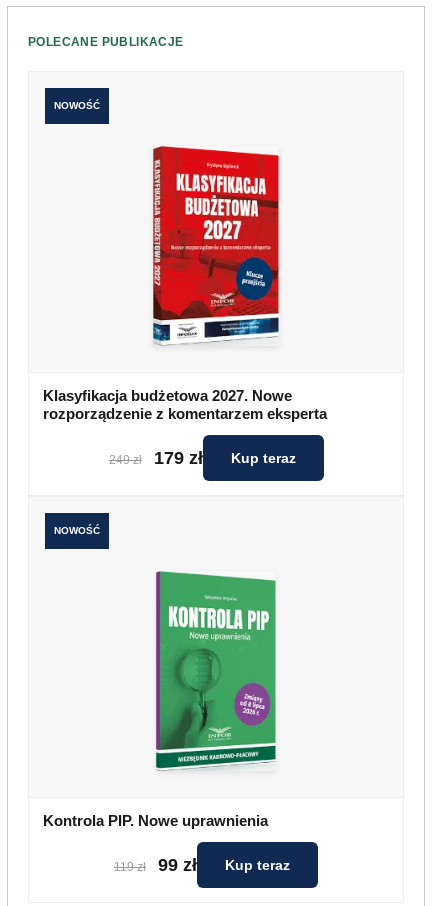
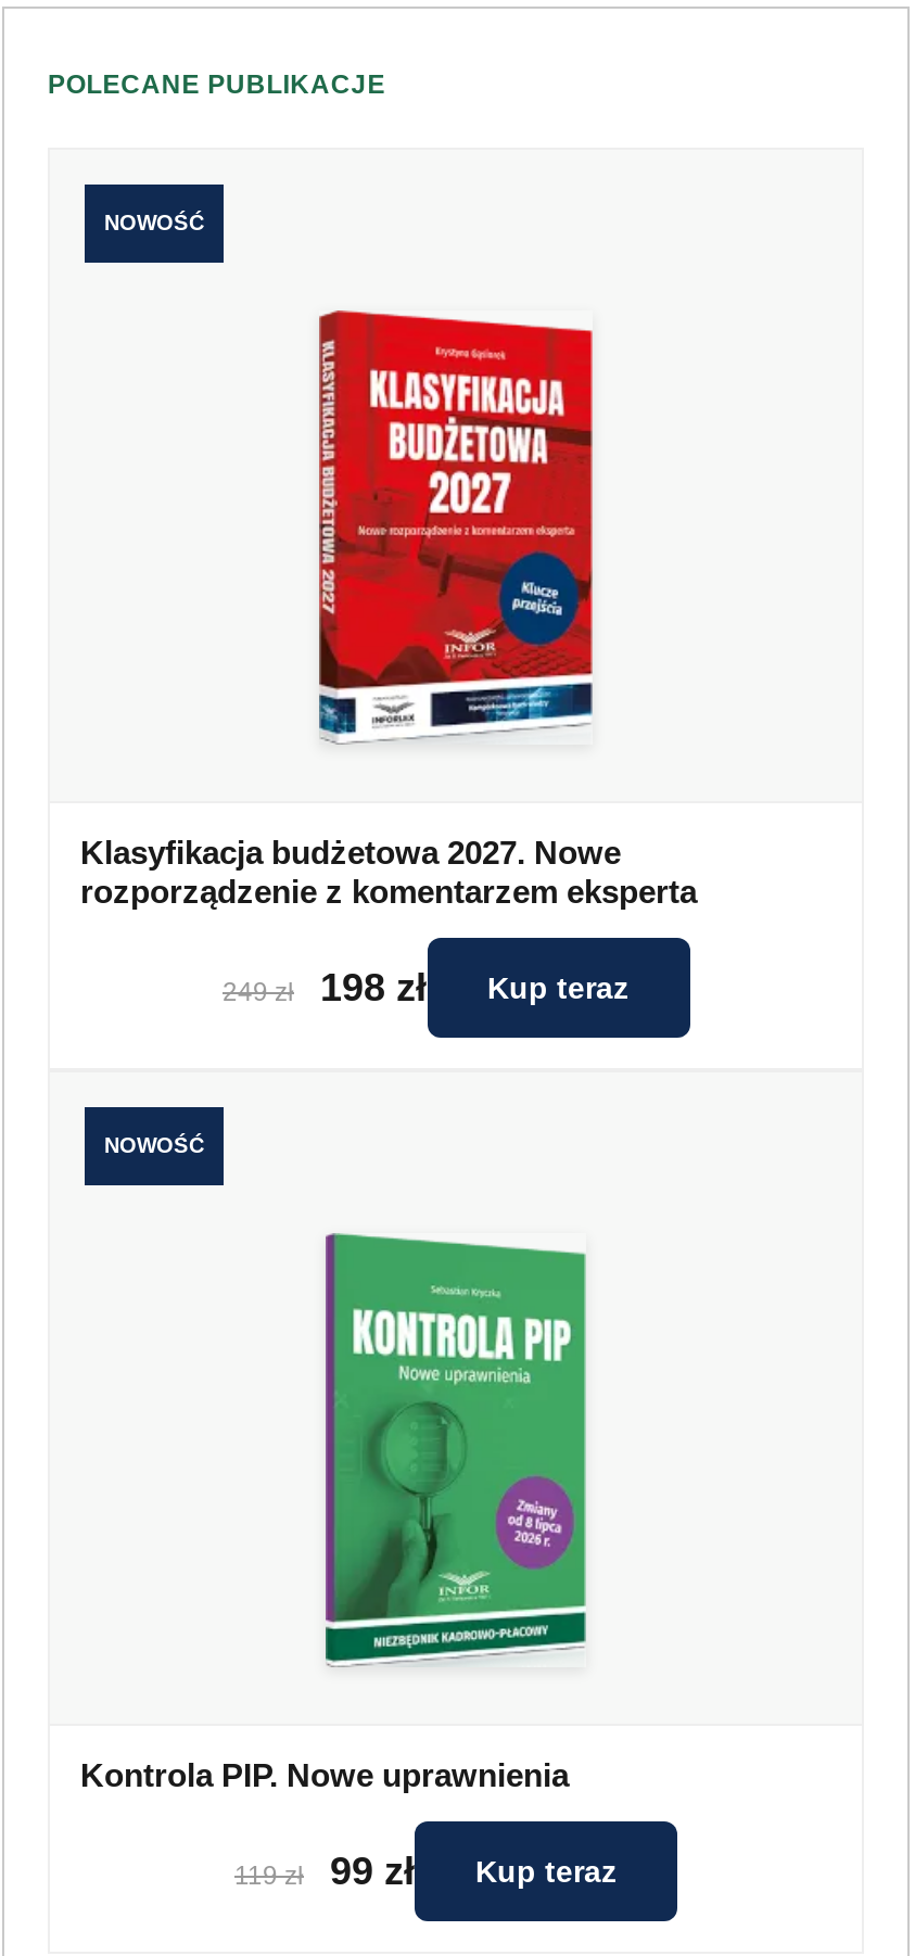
- 179 zł
+ 198 zł
